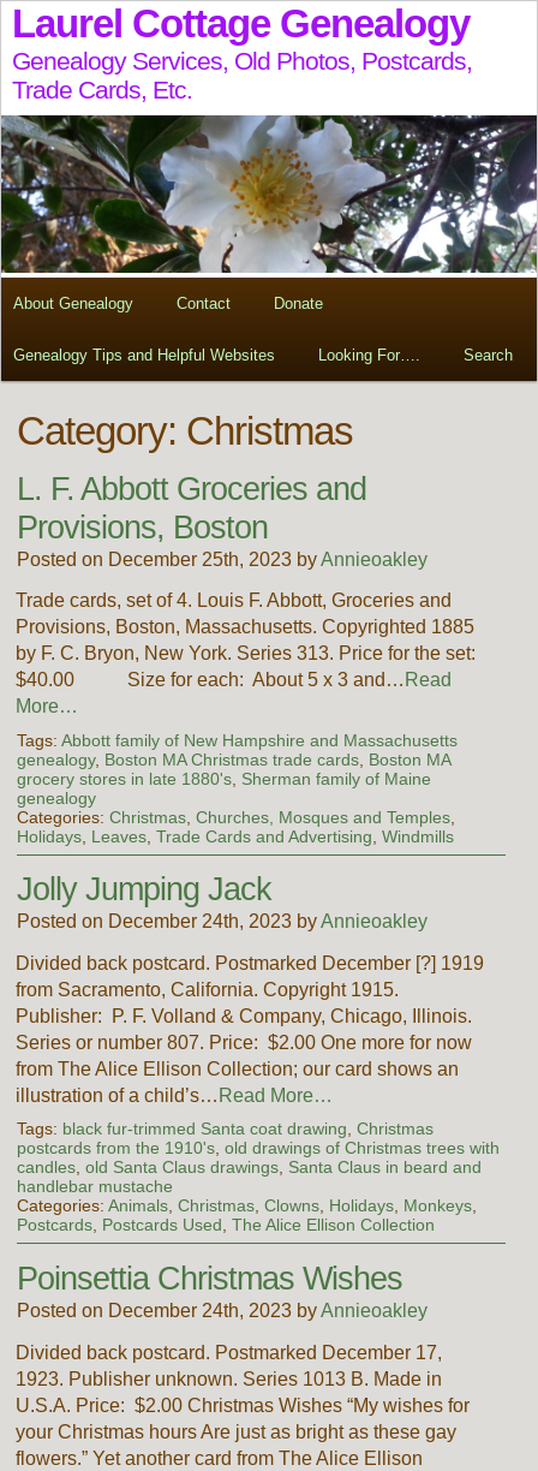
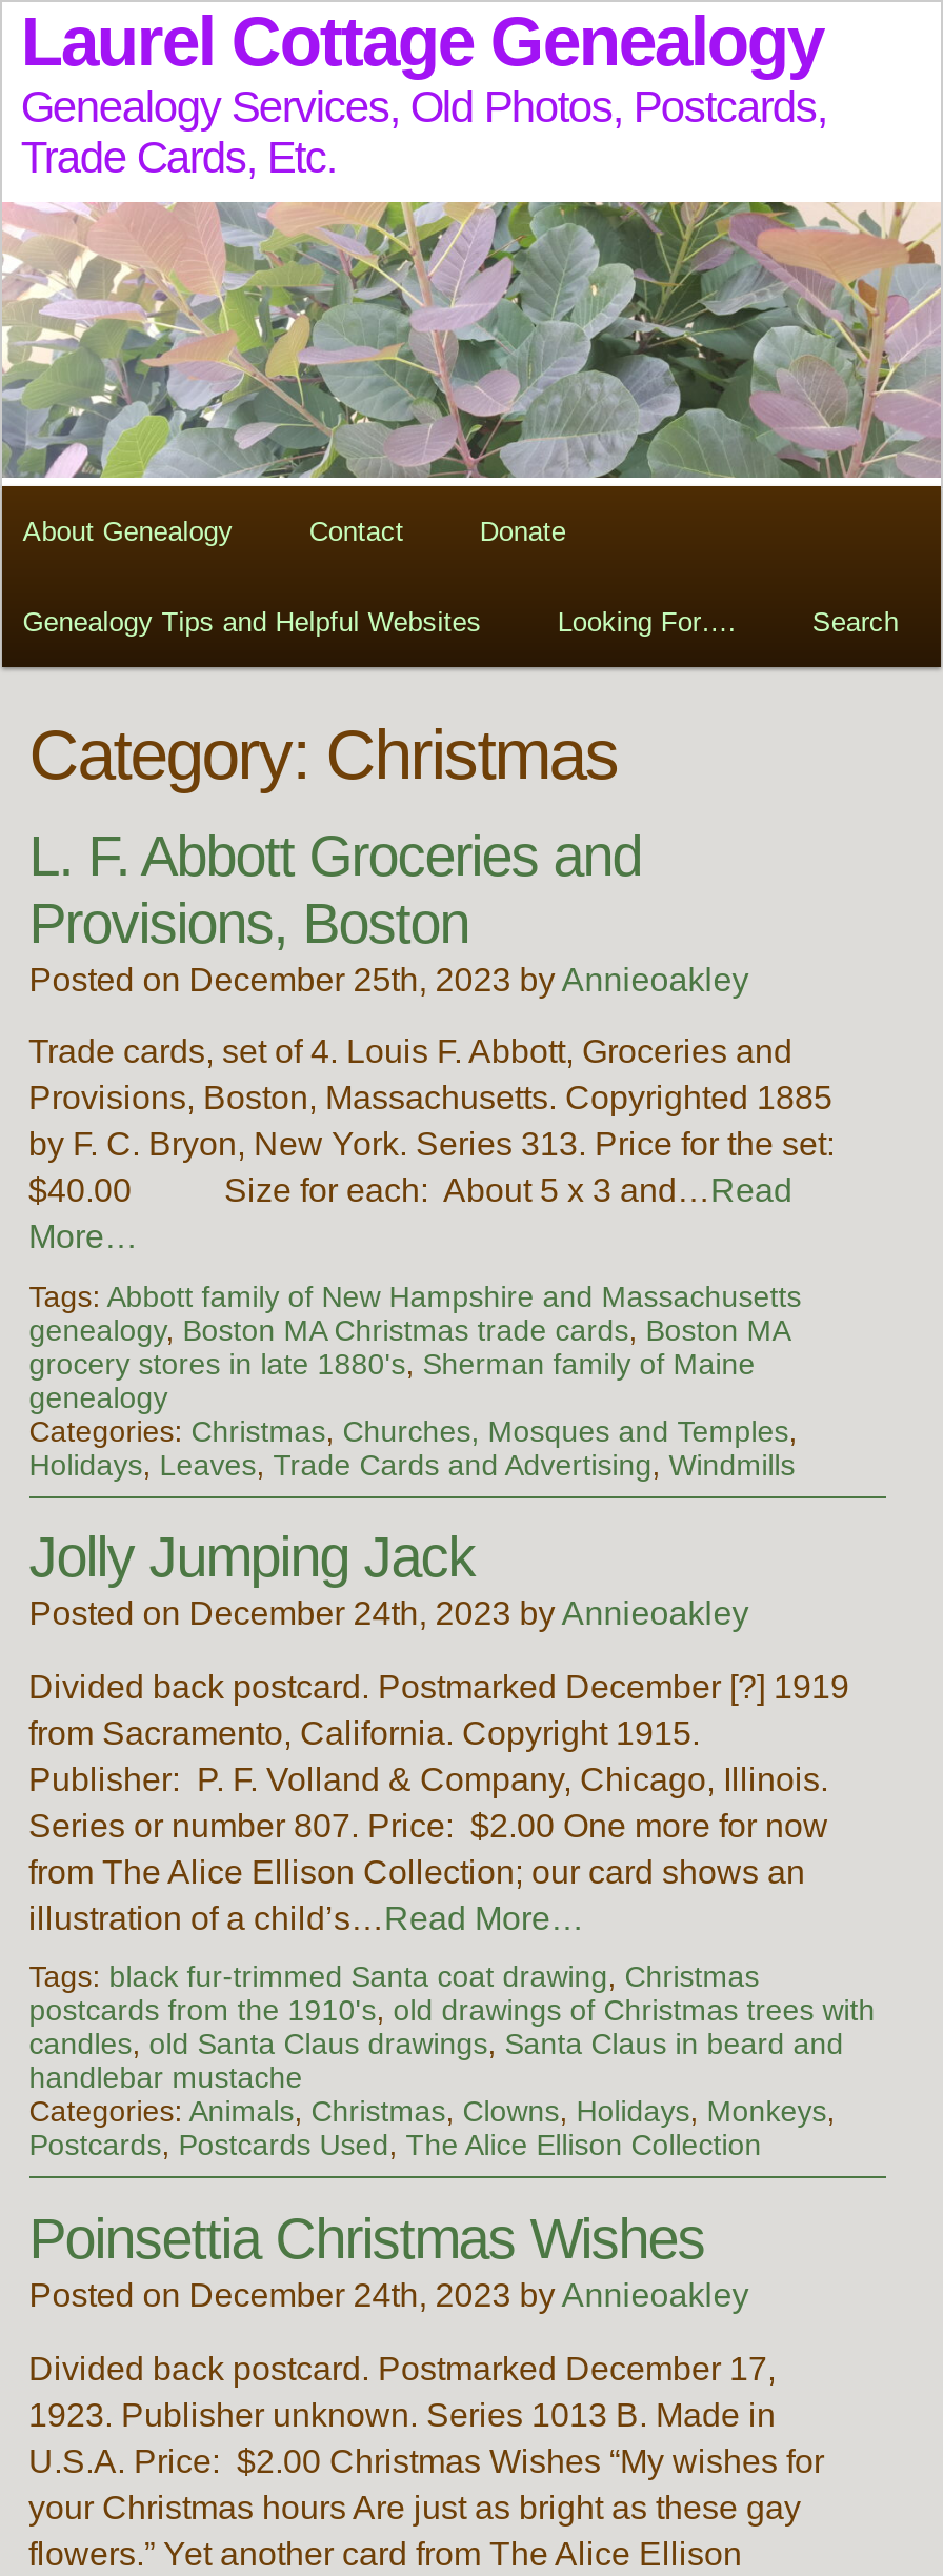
- [image]
+ [image]
